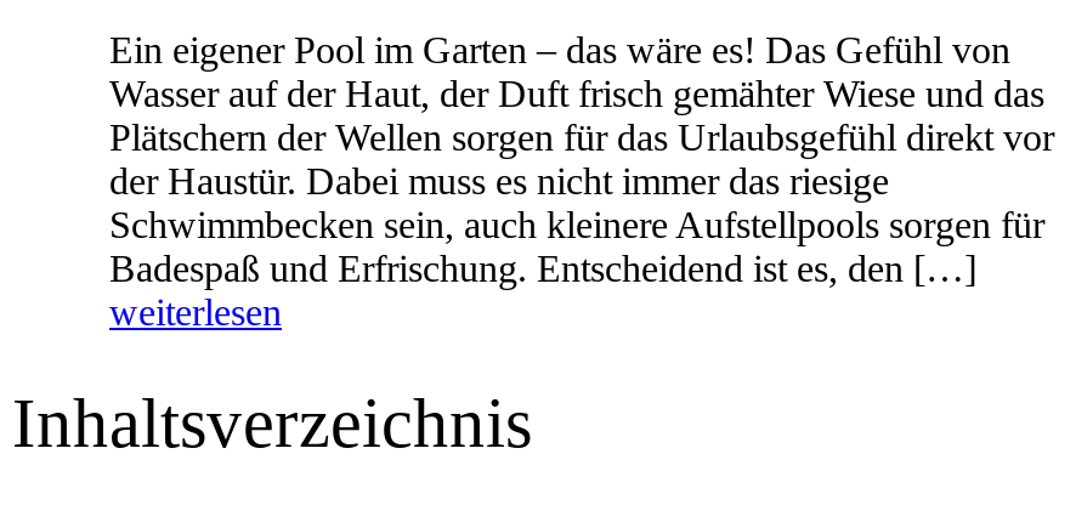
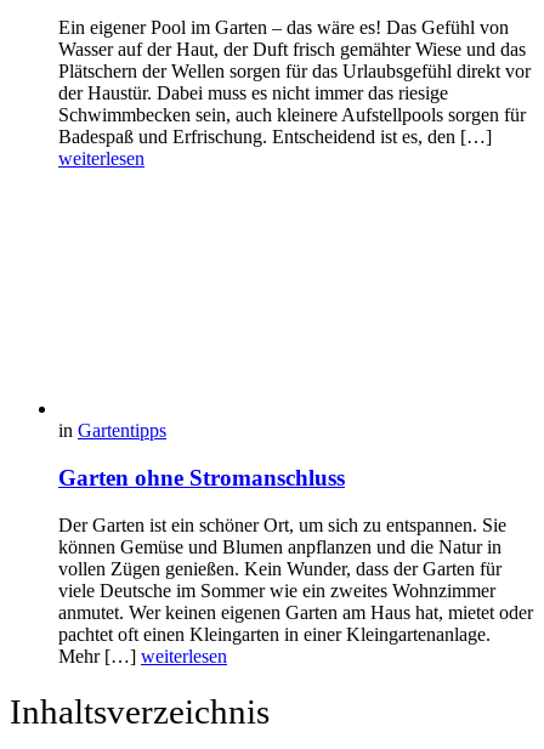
+ in Gartentipps
+ Garten ohne Stromanschluss
+ Der Garten ist ein schöner Ort, um sich zu entspannen. Sie
+ können Gemüse und Blumen anpflanzen und die Natur in
+ vollen Zügen genießen. Kein Wunder, dass der Garten für
+ viele Deutsche im Sommer wie ein zweites Wohnzimmer
+ anmutet. Wer keinen eigenen Garten am Haus hat, mietet oder
+ pachtet oft einen Kleingarten in einer Kleingartenanlage.
+ Mehr […] weiterlesen
